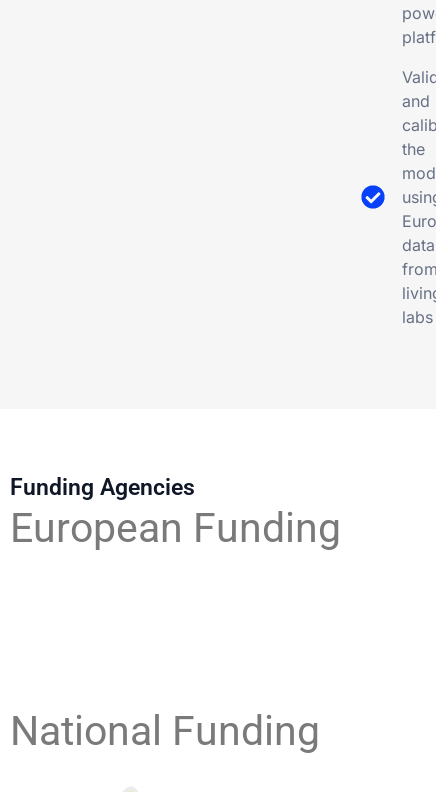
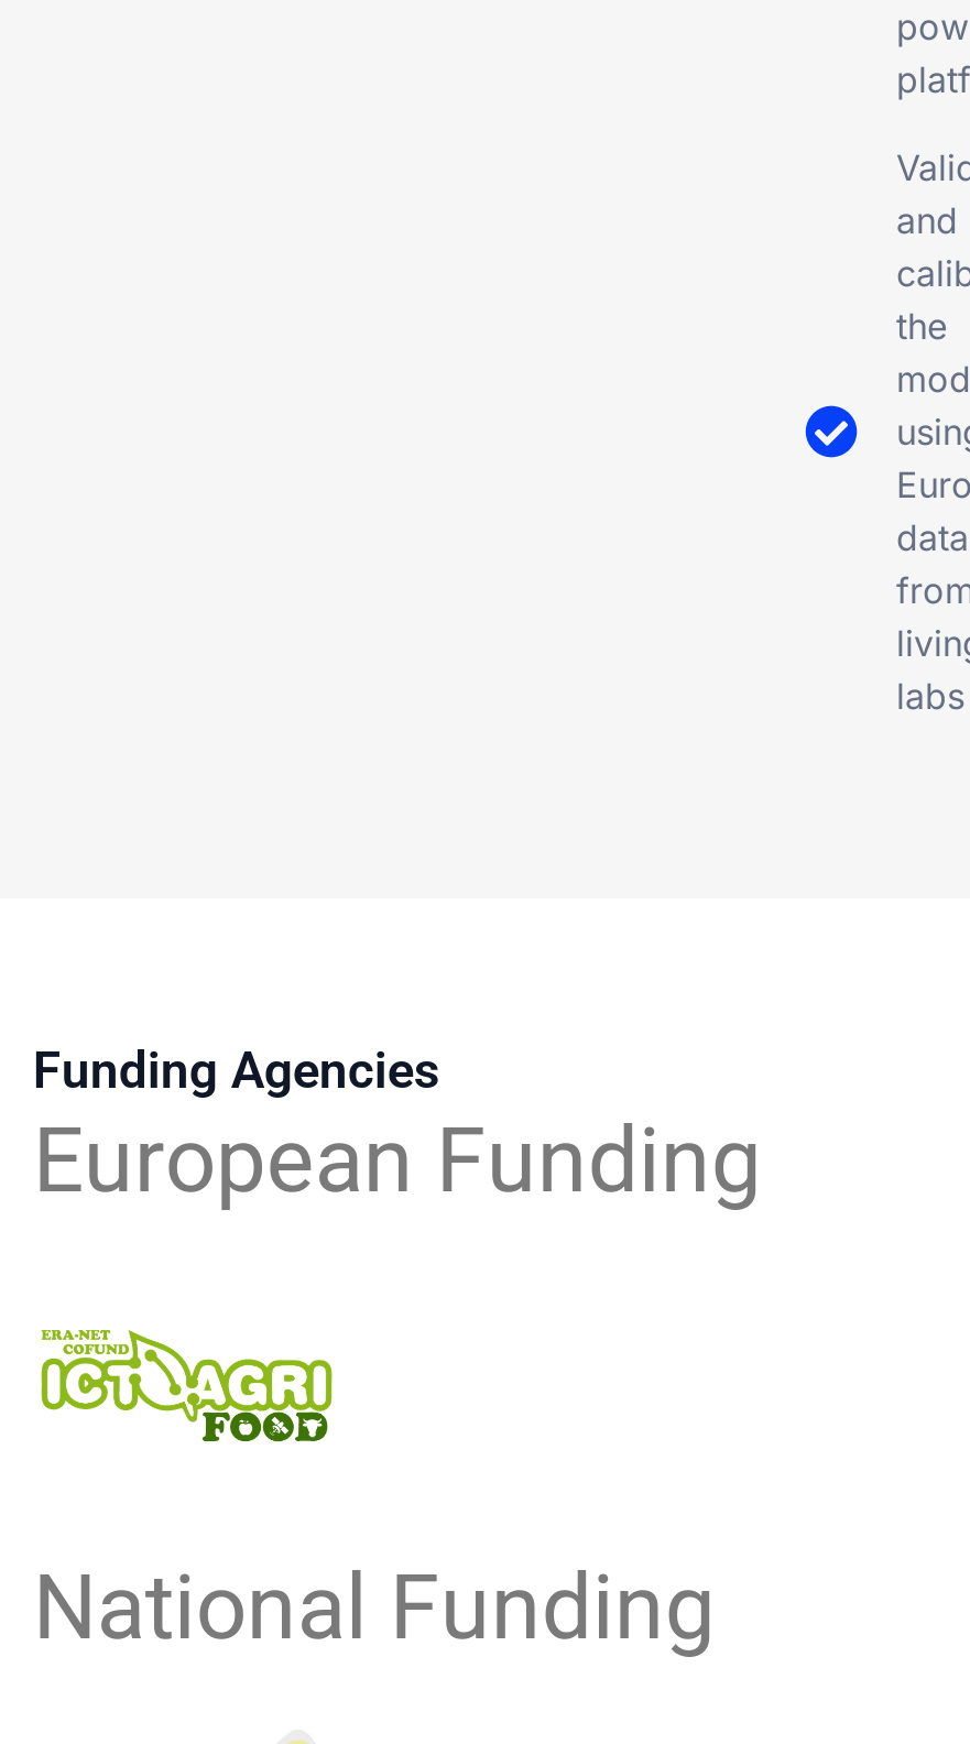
+ [image]
